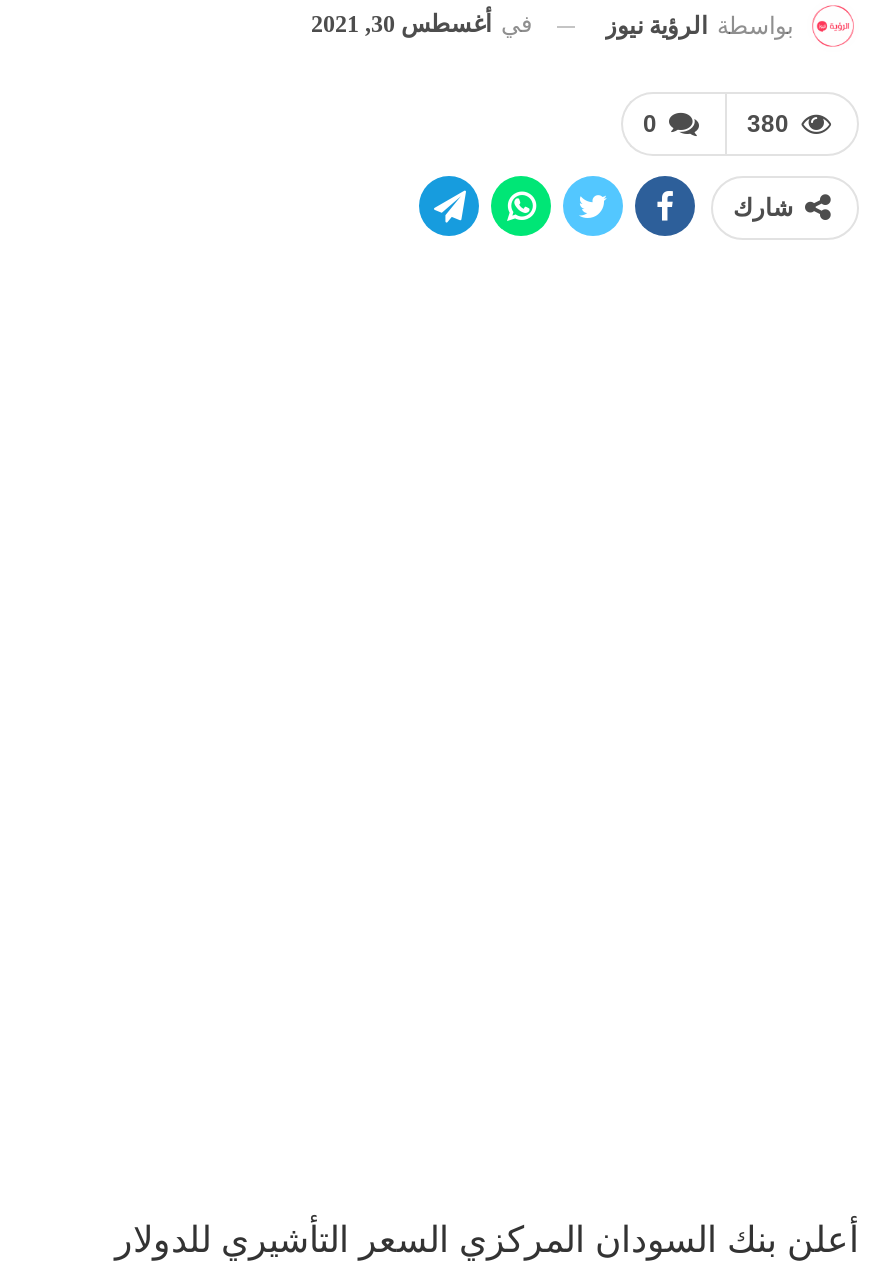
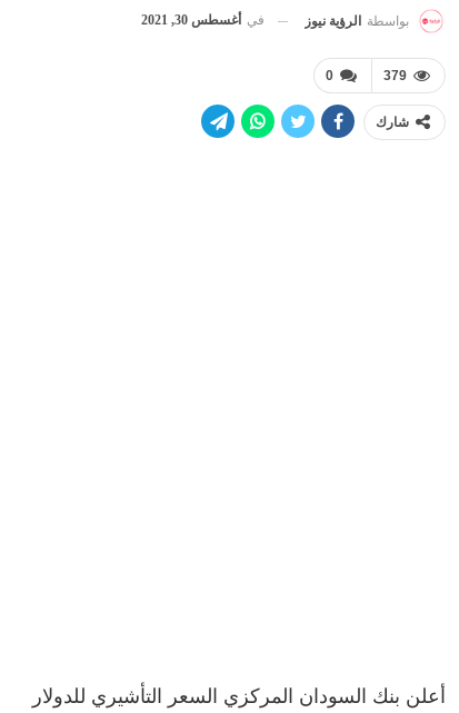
- 380
+ 379
